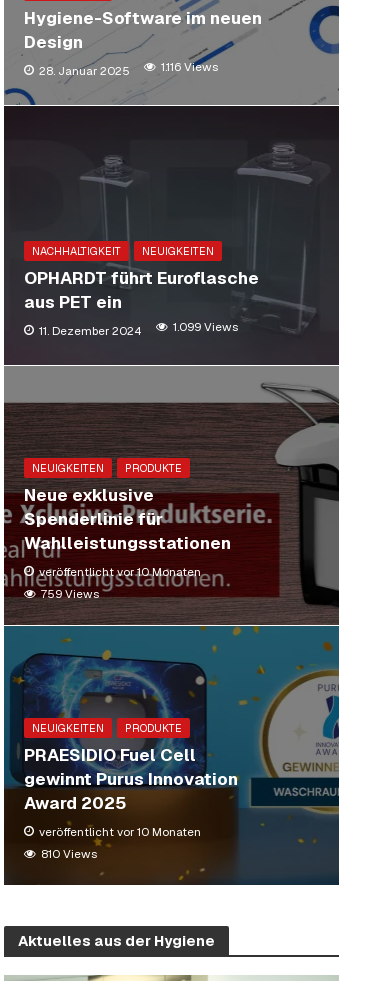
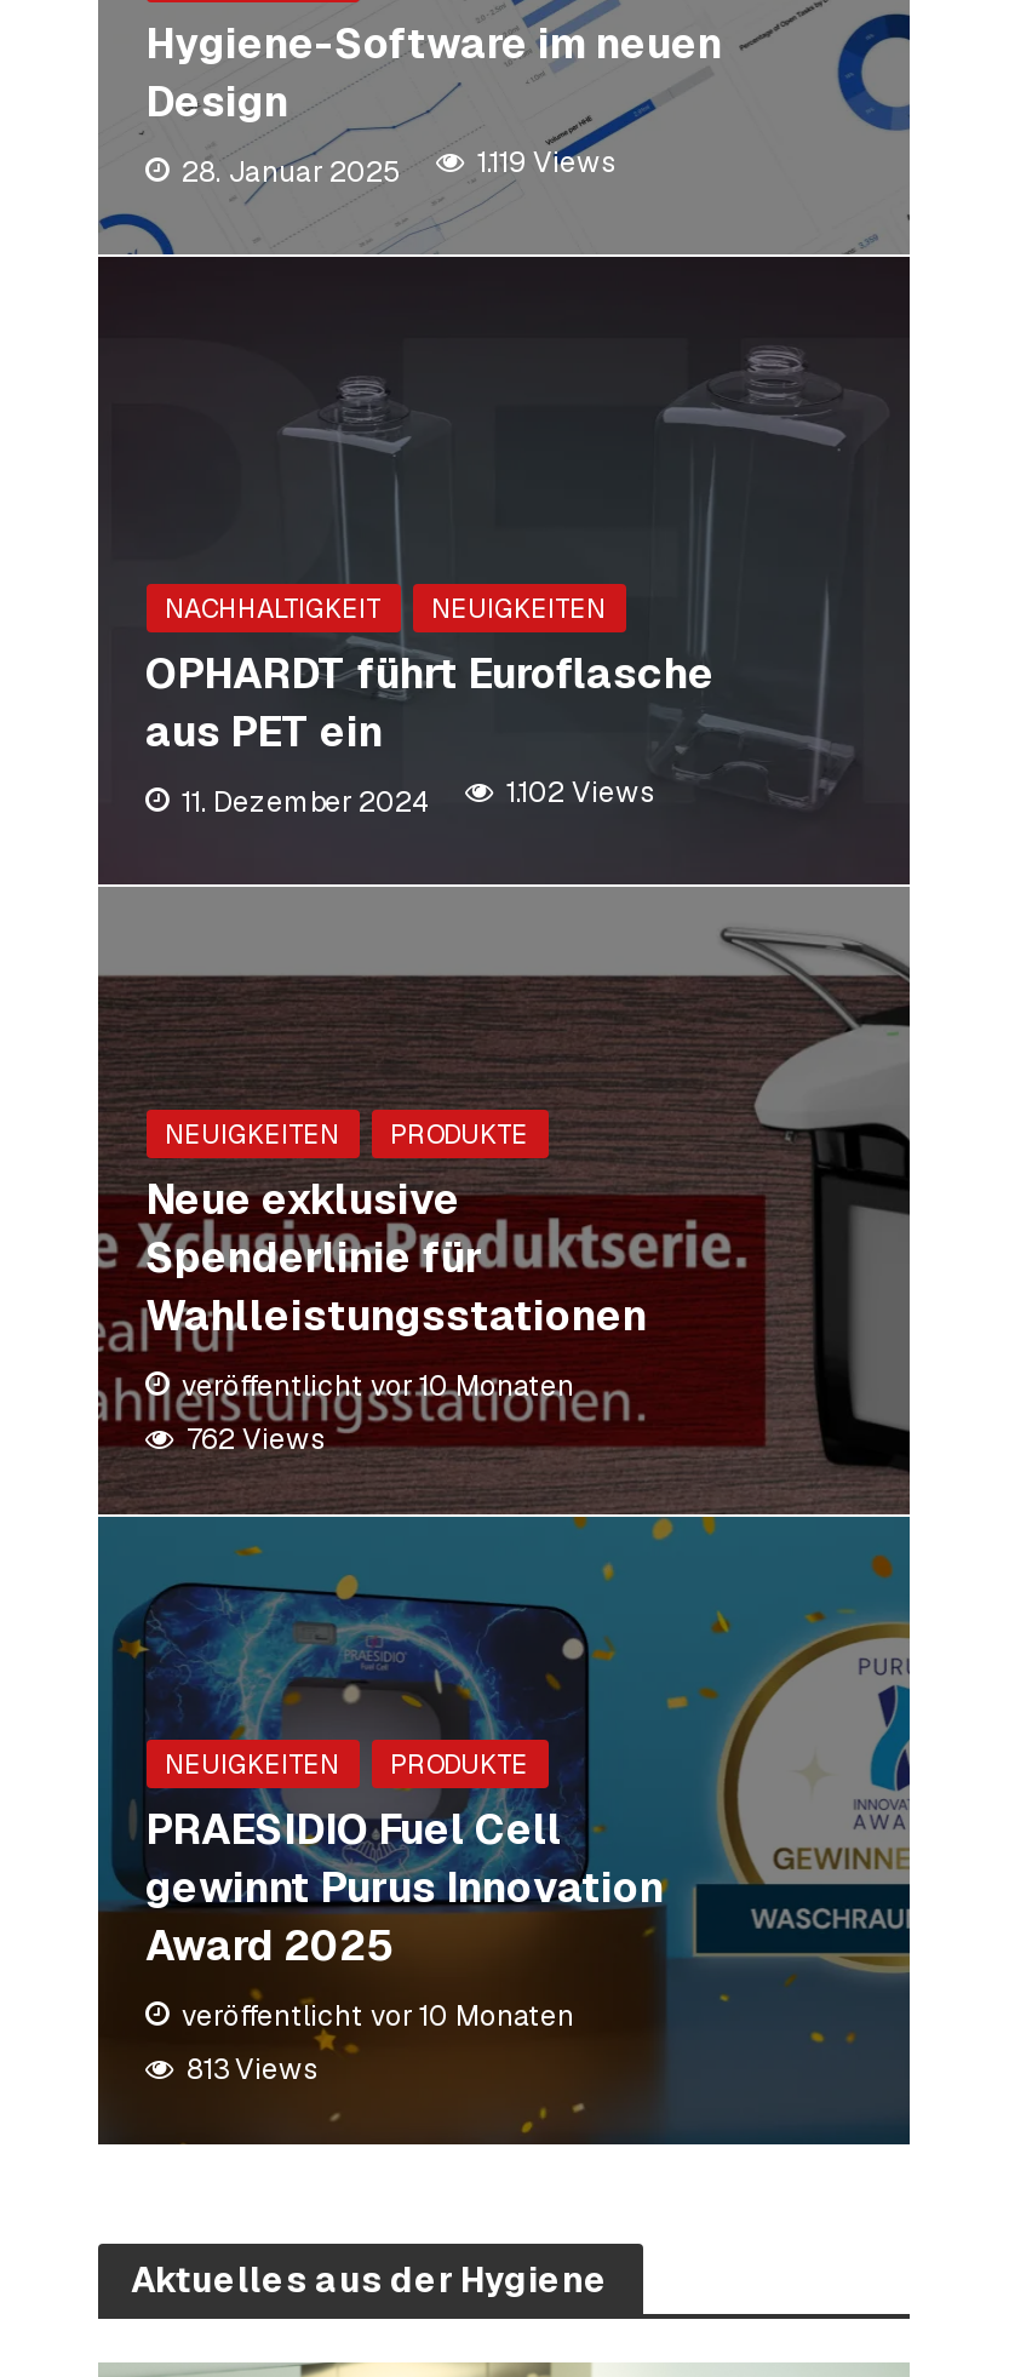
- 1.116 Views
+ 1.119 Views

- 1.099 Views
+ 1.102 Views

- 759 Views
+ 762 Views

- 810 Views
+ 813 Views
